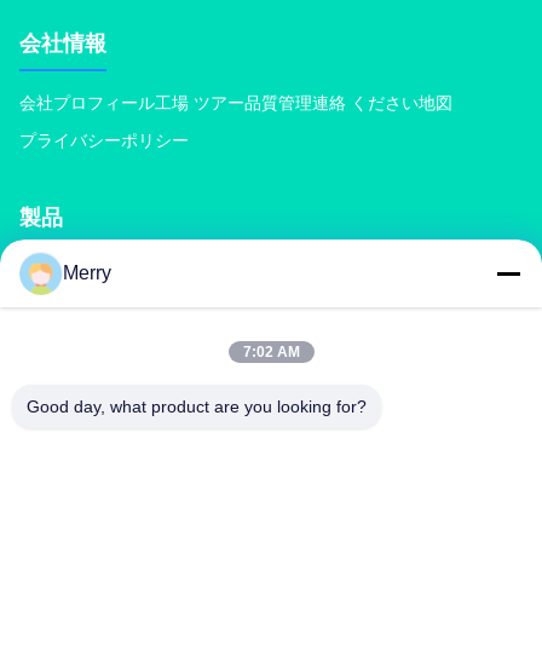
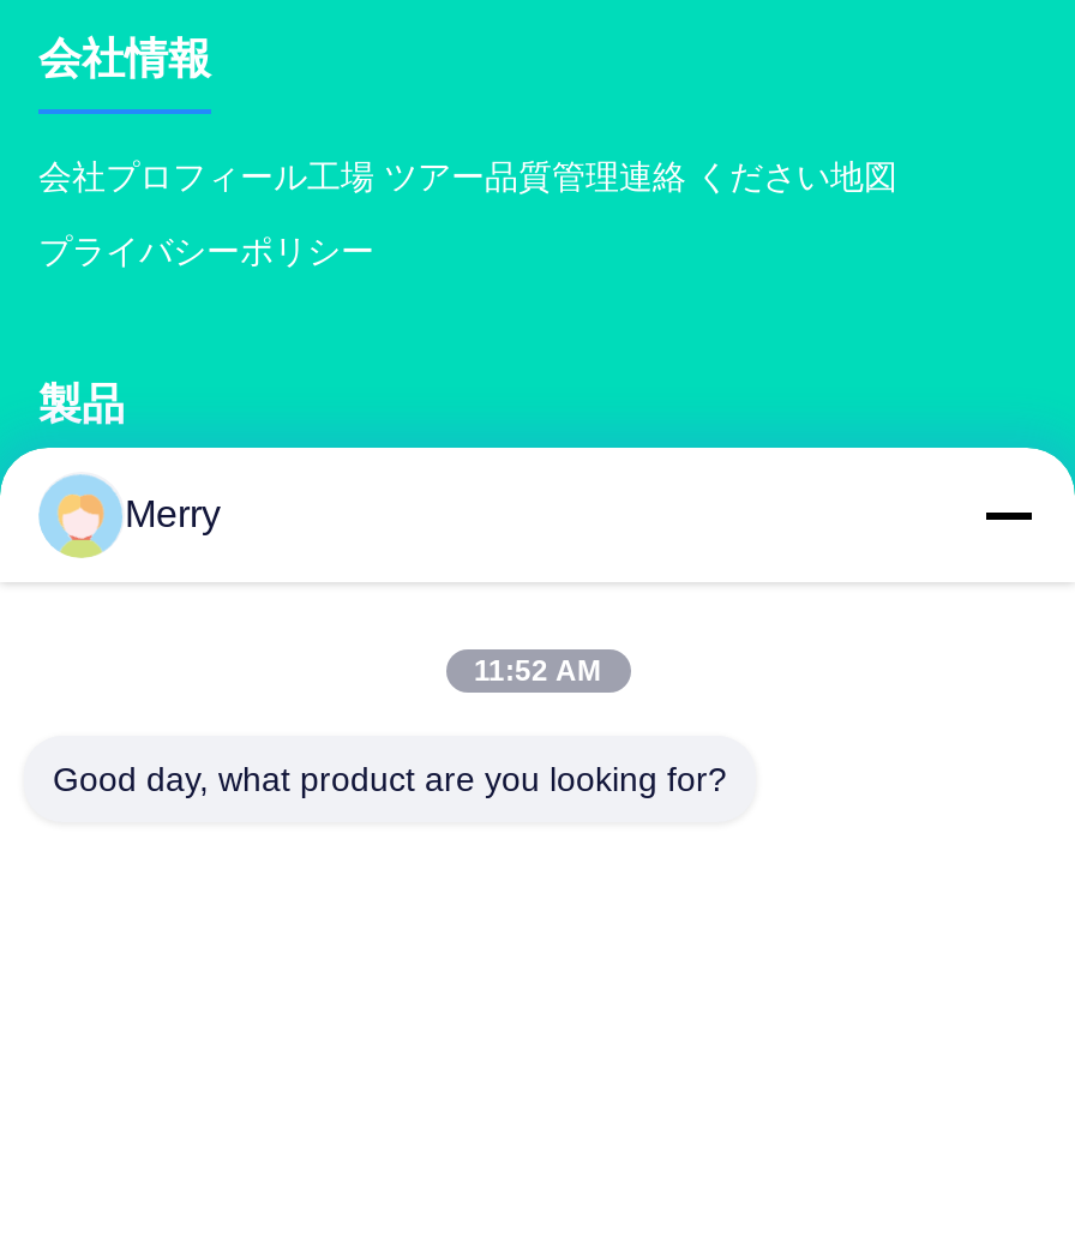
- 7:02 AM
+ 11:52 AM
